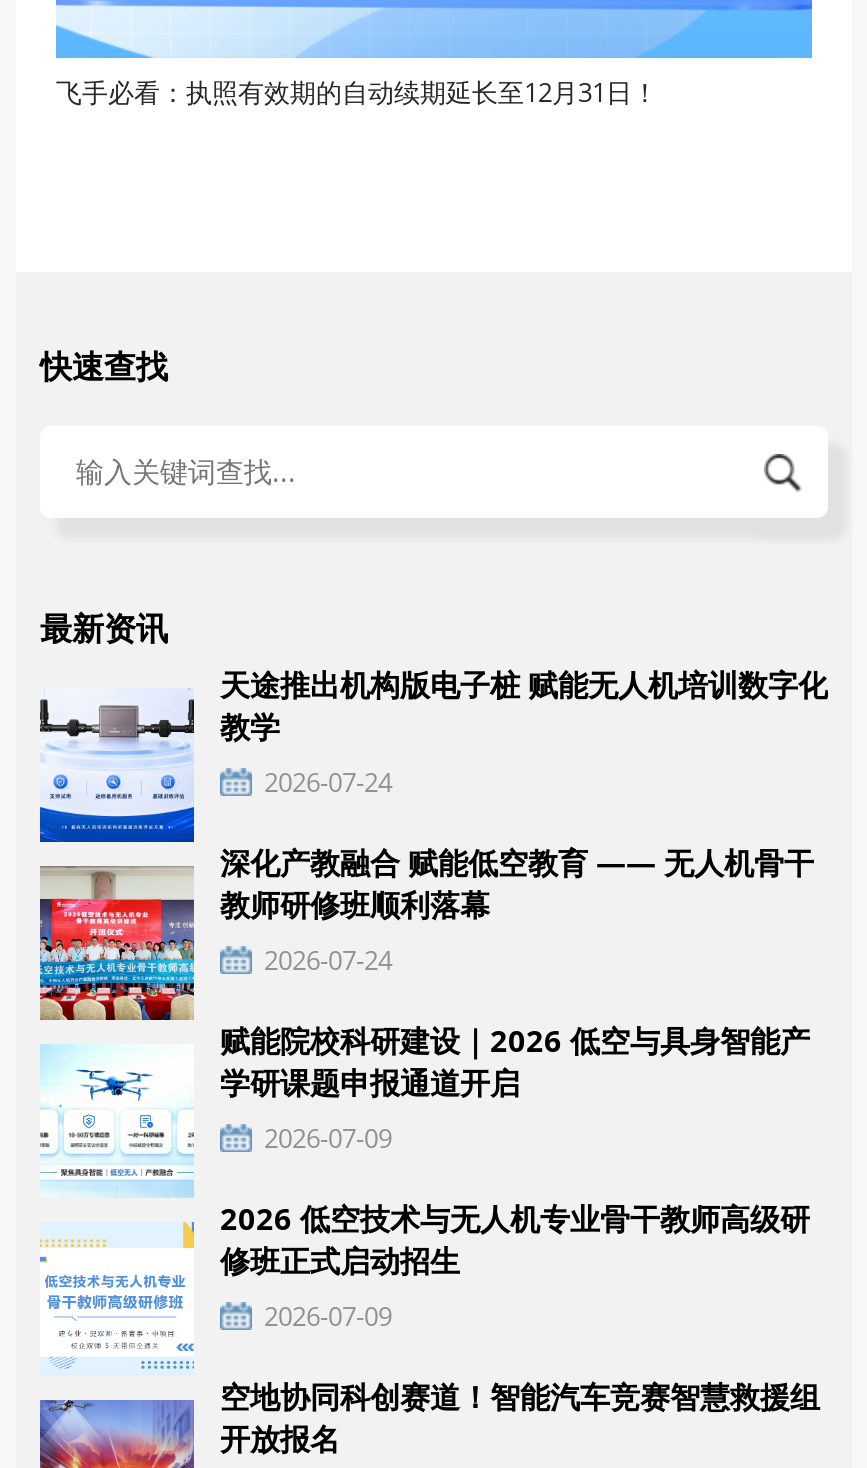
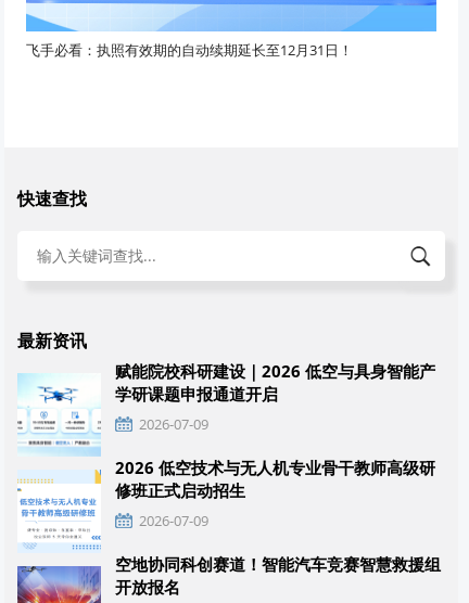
- [image]
- 天途推出机构版电子桩 赋能无人机培训数字化
- 教学
- 2026-07-24
- 深化产教融合 赋能低空教育 —— 无人机骨干
- 教师研修班顺利落幕
- 2026-07-24

- [image]
